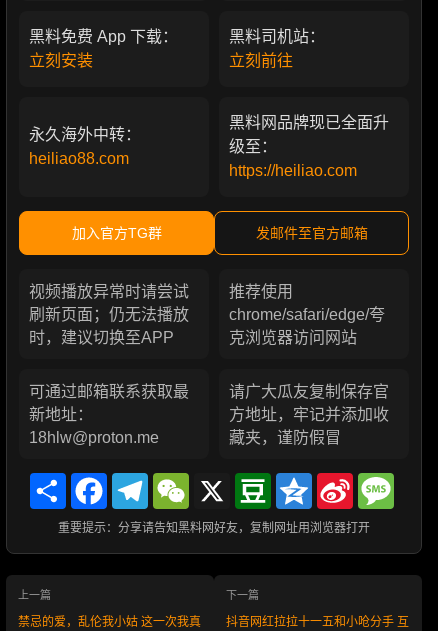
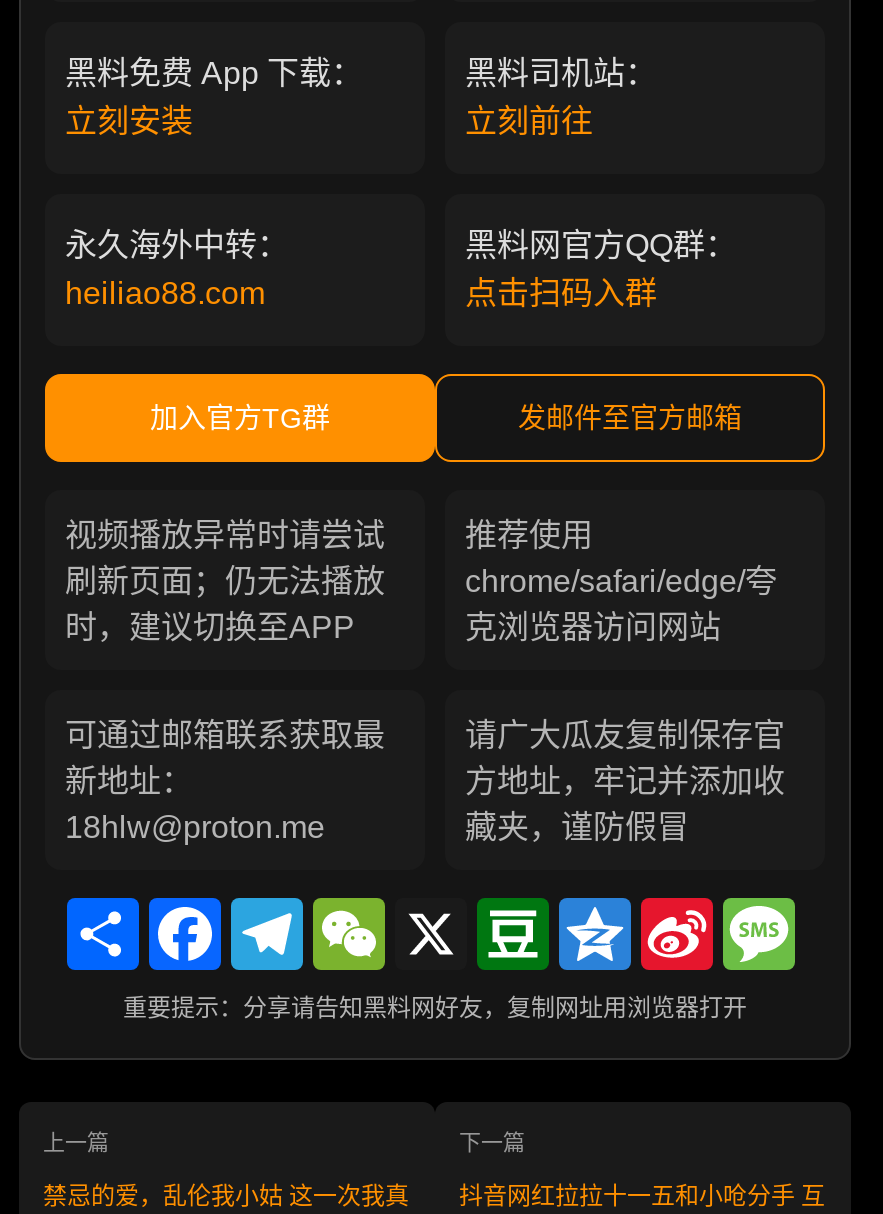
- 黑料网品牌现已全面升
- 级至：
- https://heiliao.com
+ 黑料网官方QQ群：
+ 点击扫码入群
